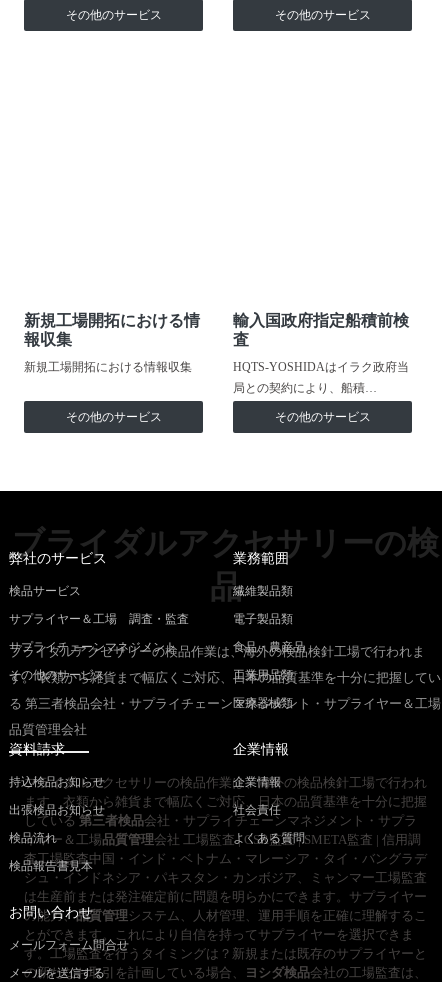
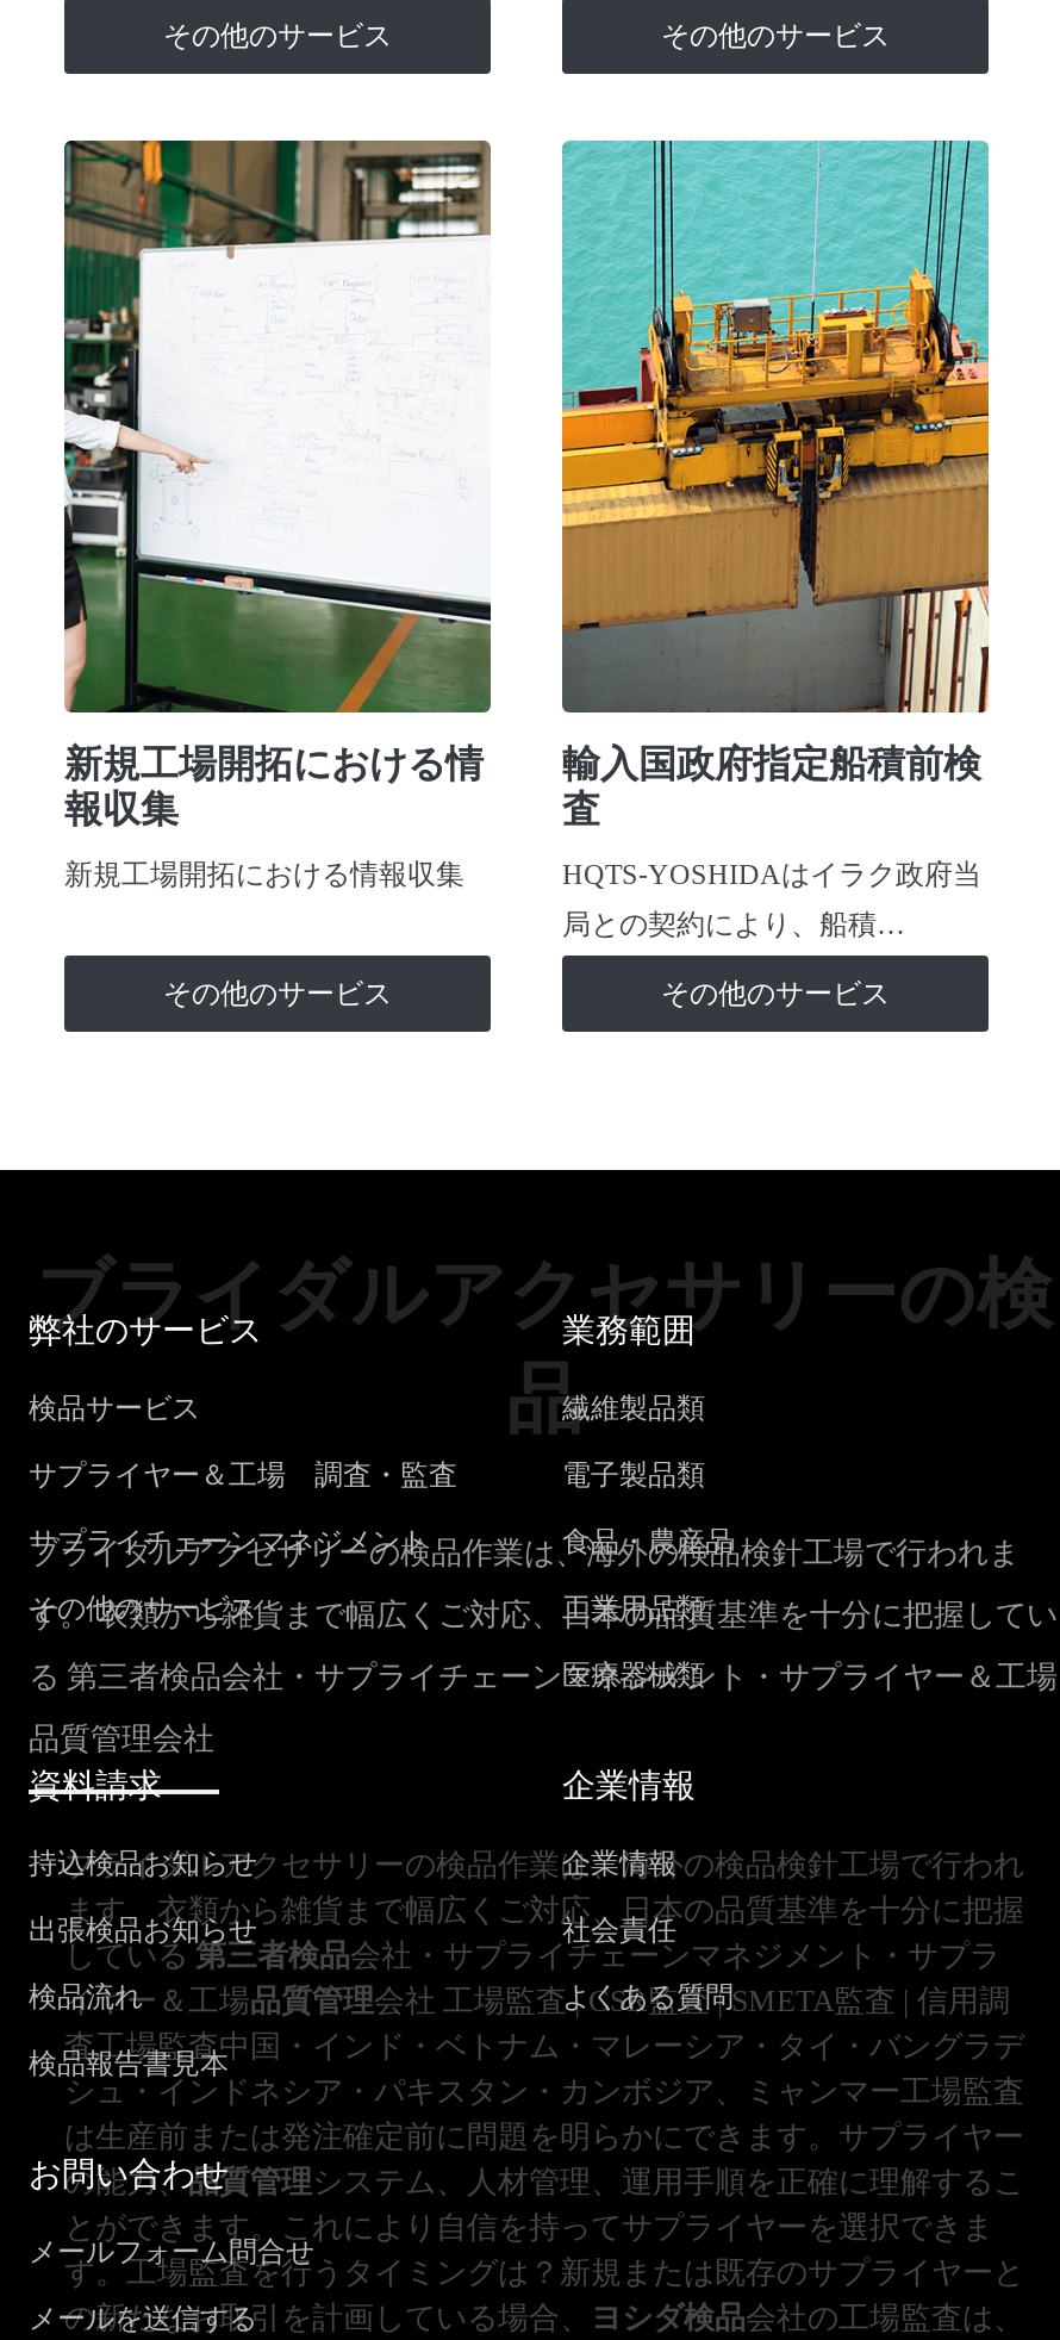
+ [image]

+ [image]
